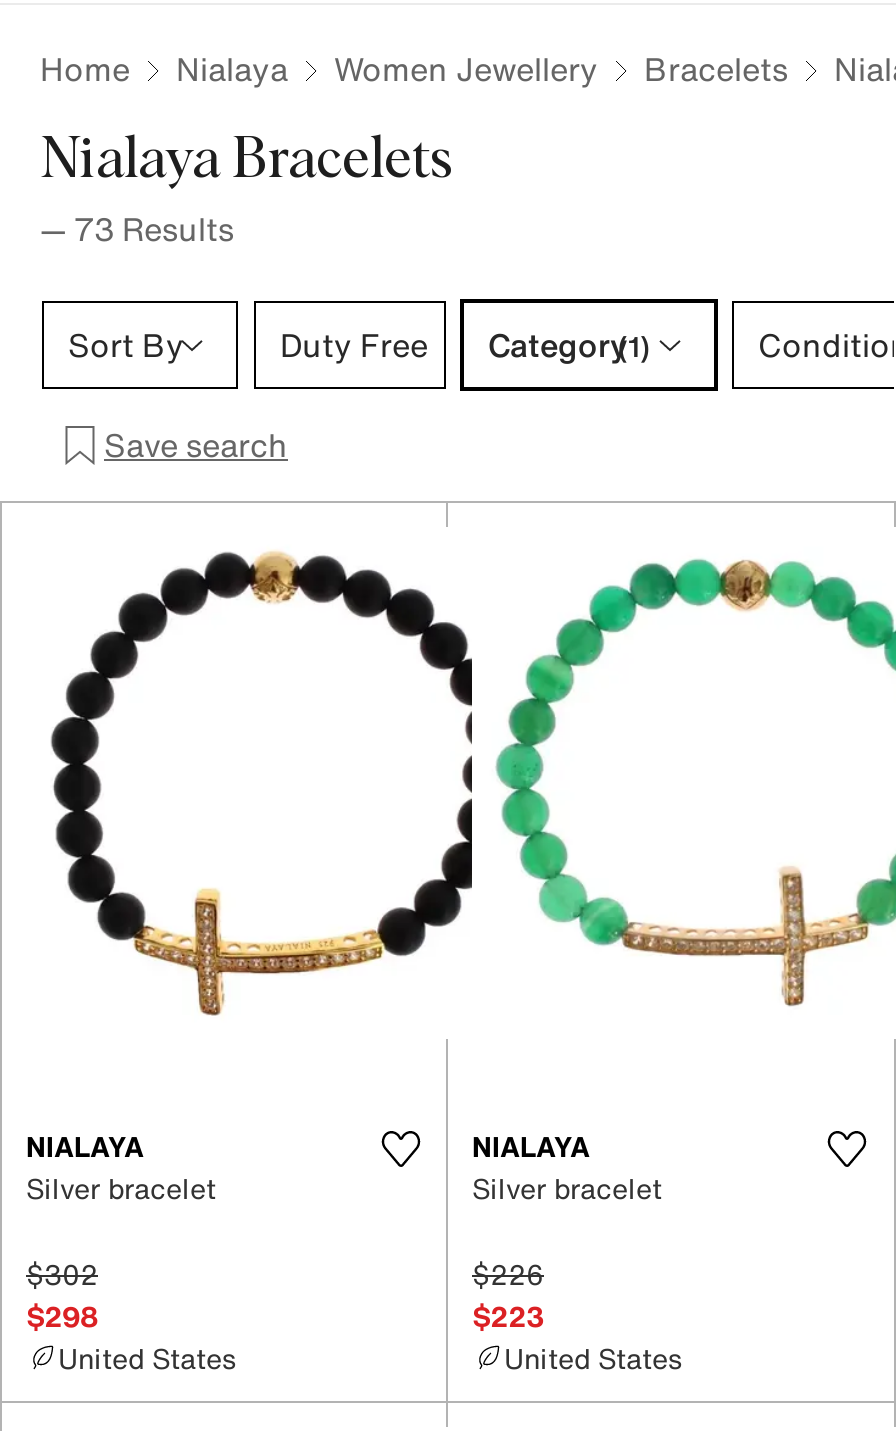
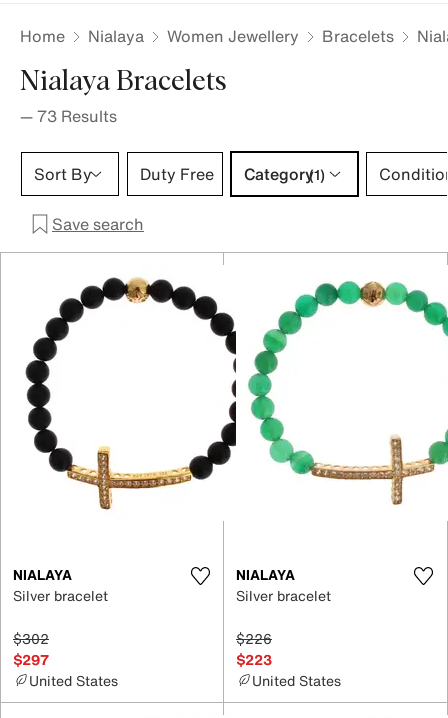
- $298
+ $297
